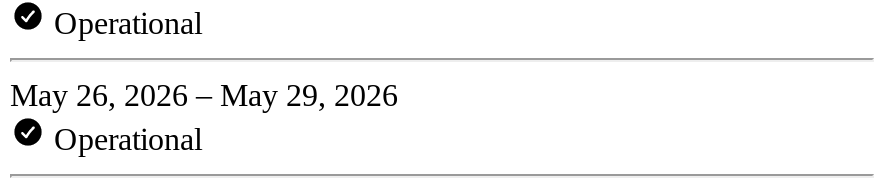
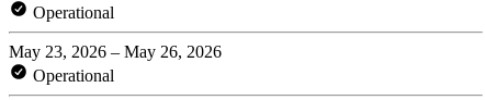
- May 26, 2026 – May 29, 2026
+ May 23, 2026 – May 26, 2026
